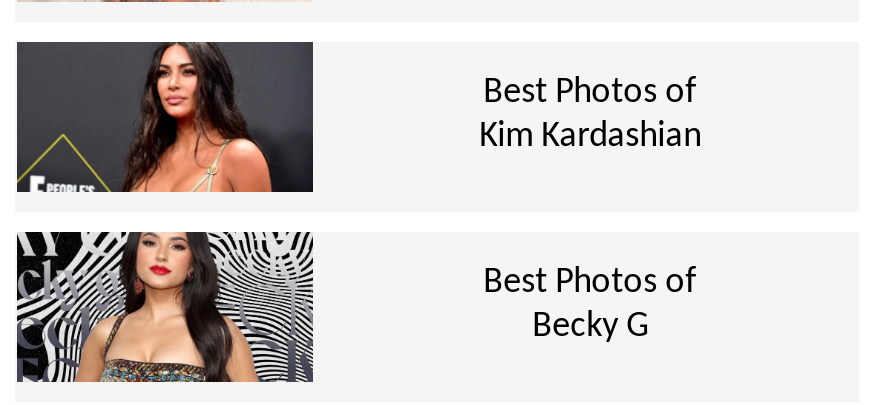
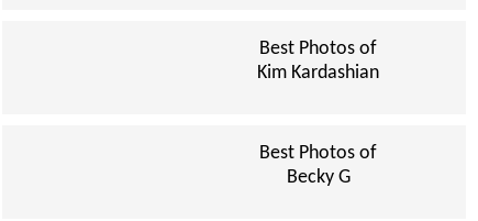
- [image]

- [image]
